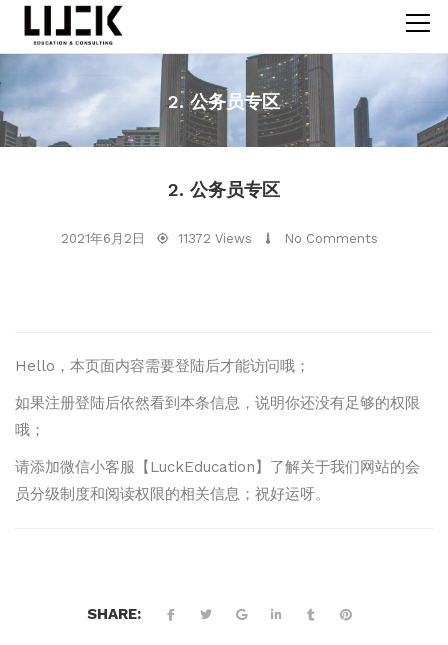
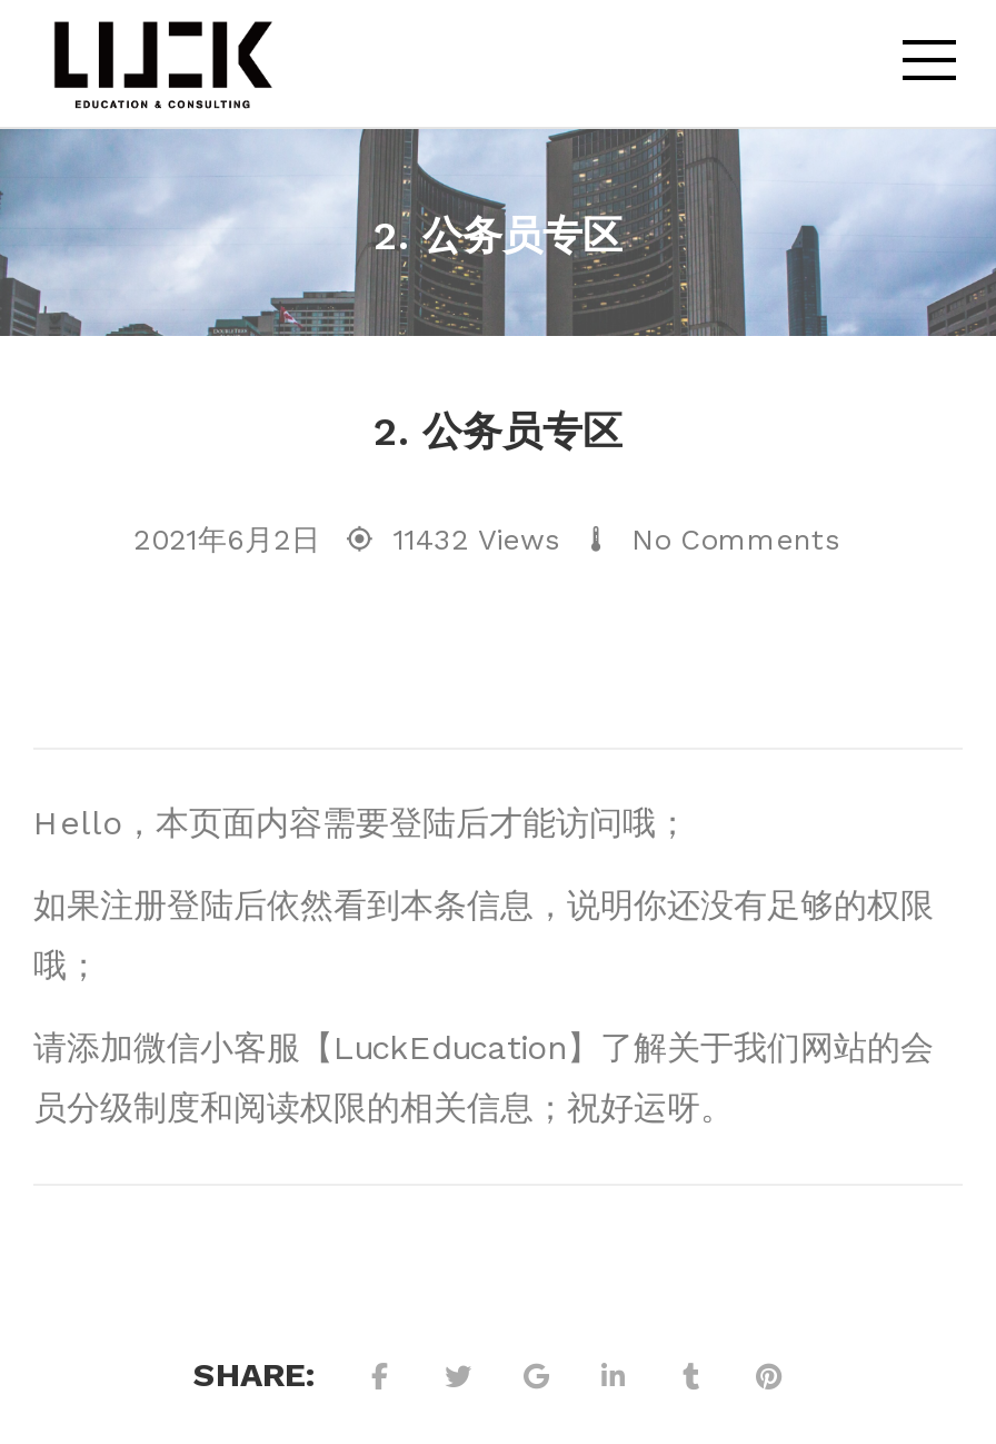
- 11372 Views
+ 11432 Views
